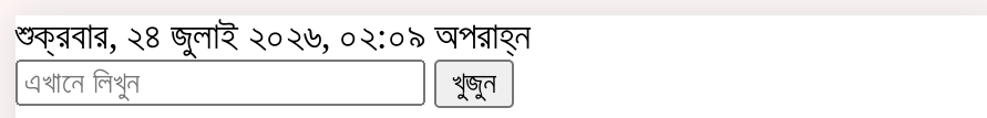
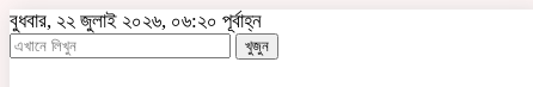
- শুক্রবার, ২৪ জুলাই ২০২৬, ০২:০৯ অপরাহ্ন
+ বুধবার, ২২ জুলাই ২০২৬, ০৬:২০ পূর্বাহ্ন
